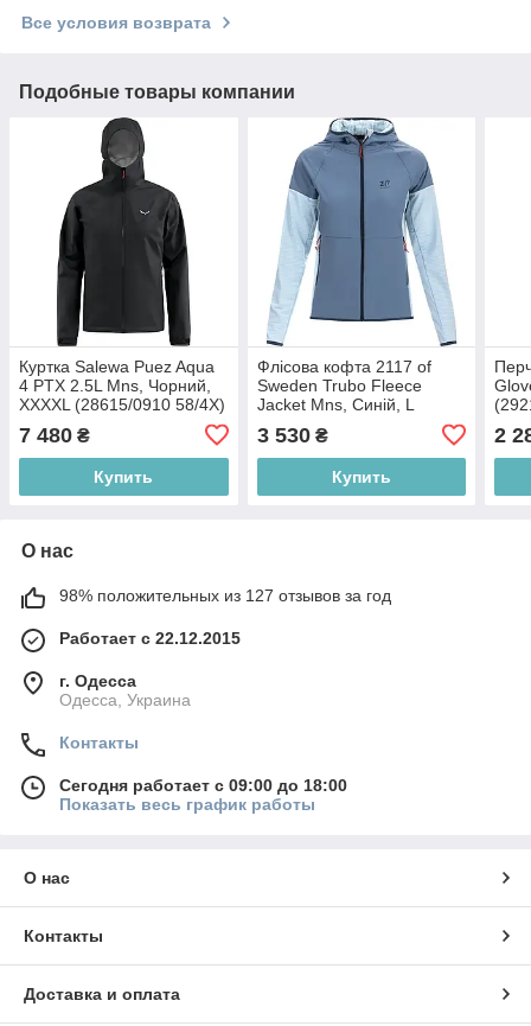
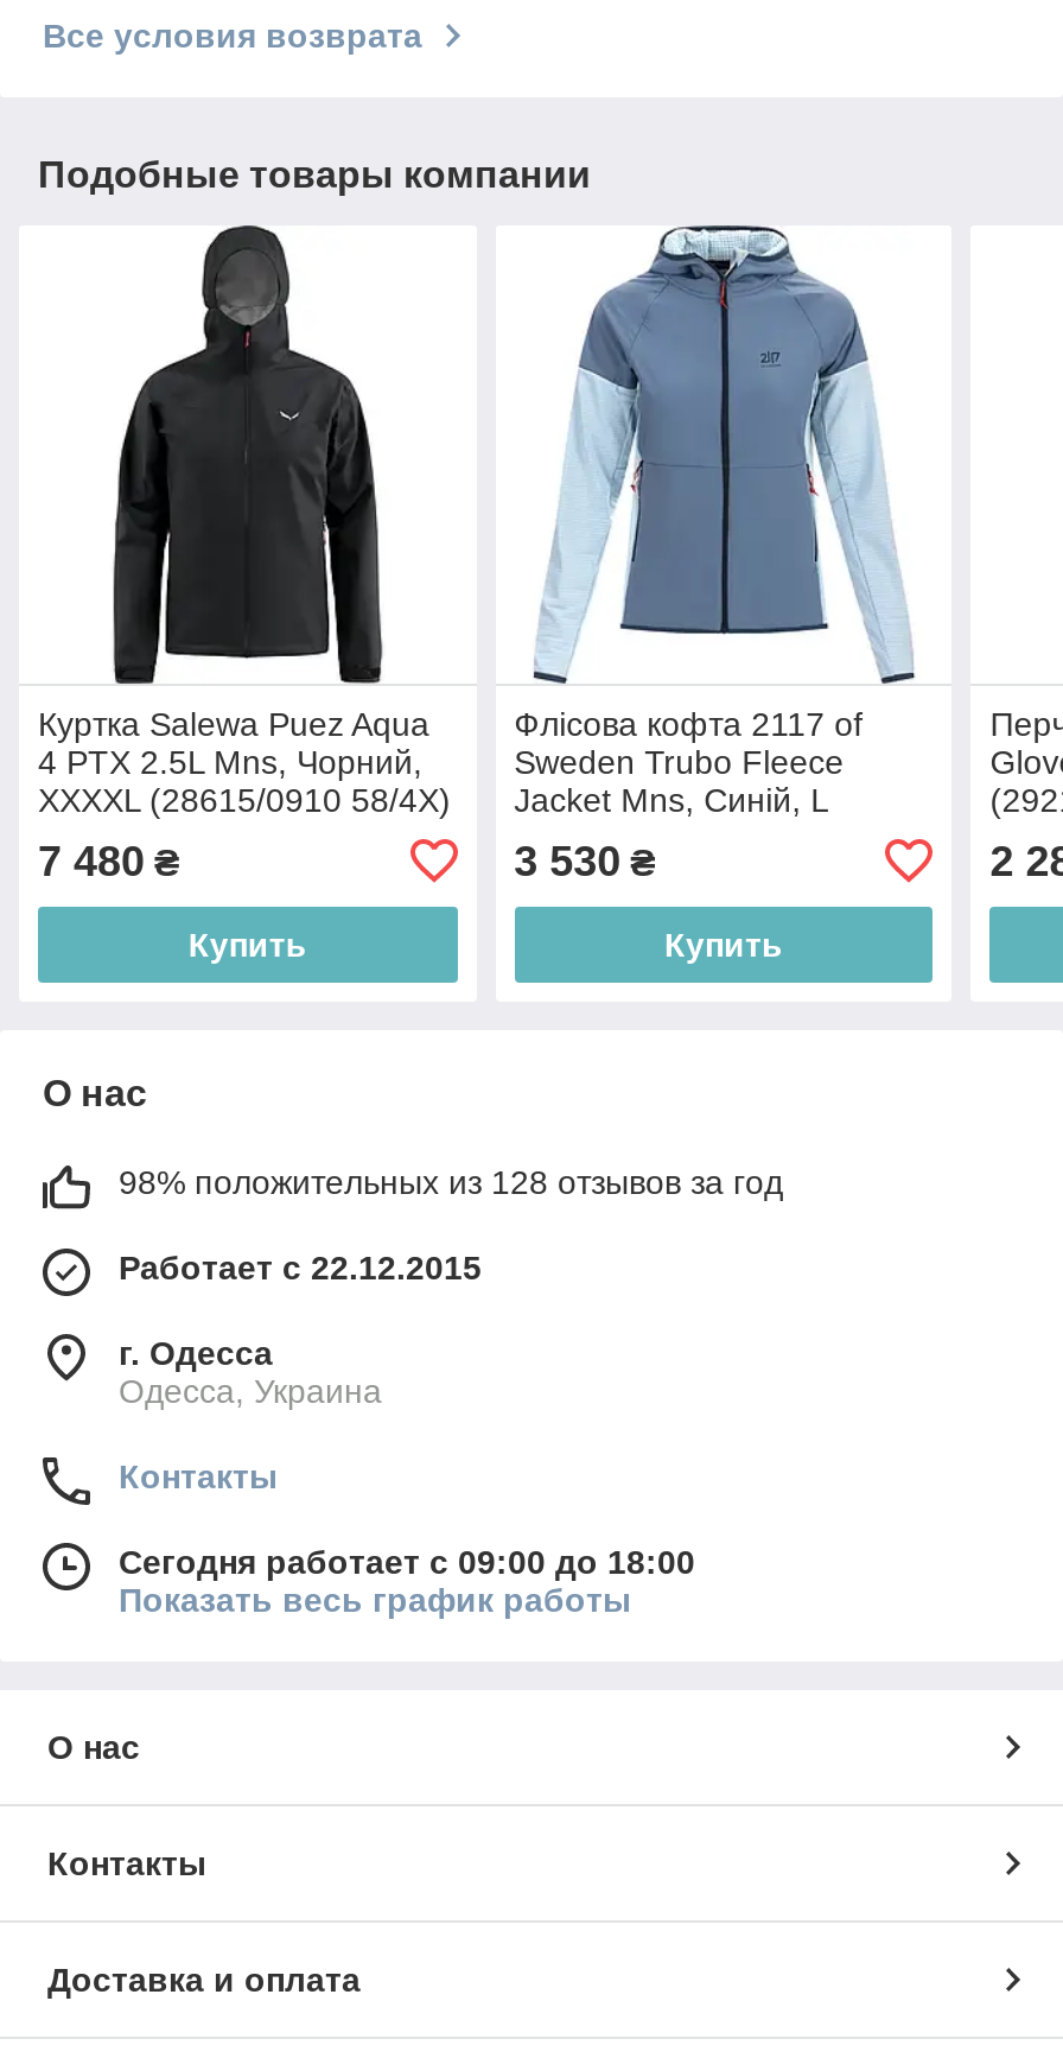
- 98% положительных из 127 отзывов за год
+ 98% положительных из 128 отзывов за год
